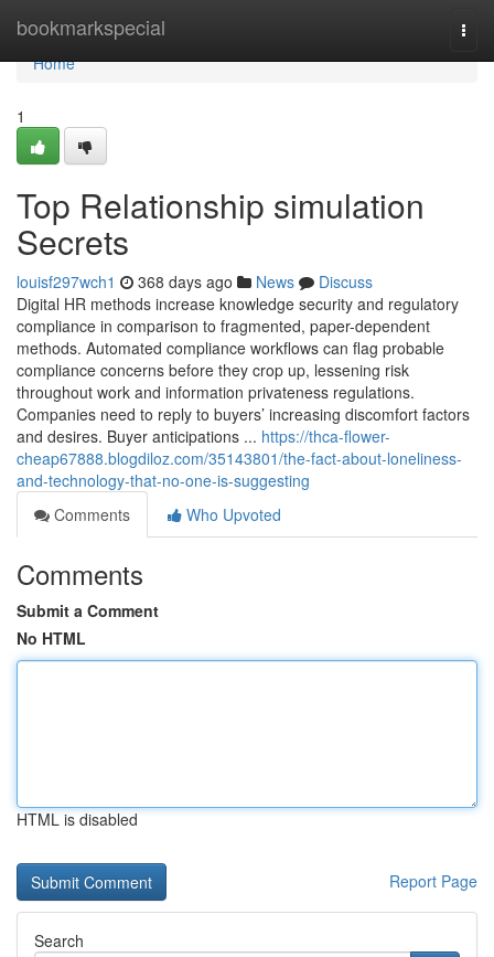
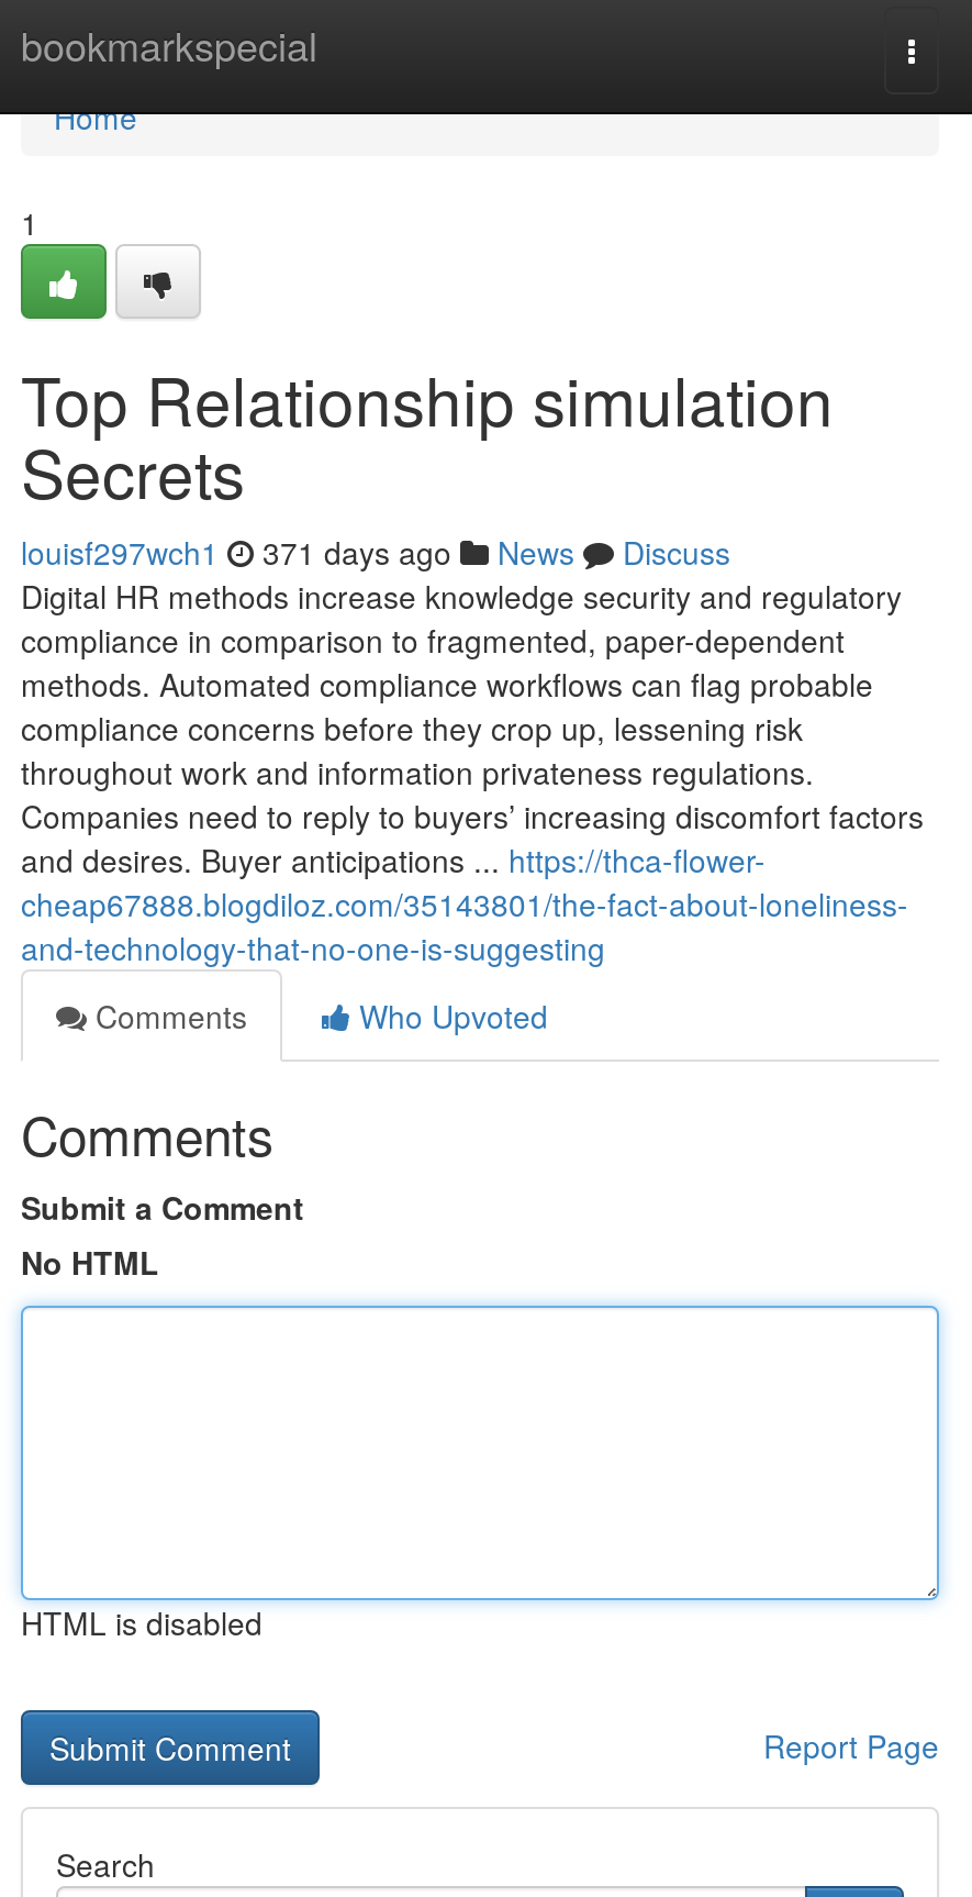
- louisf297wch1 368 days ago News Discuss
+ louisf297wch1 371 days ago News Discuss
